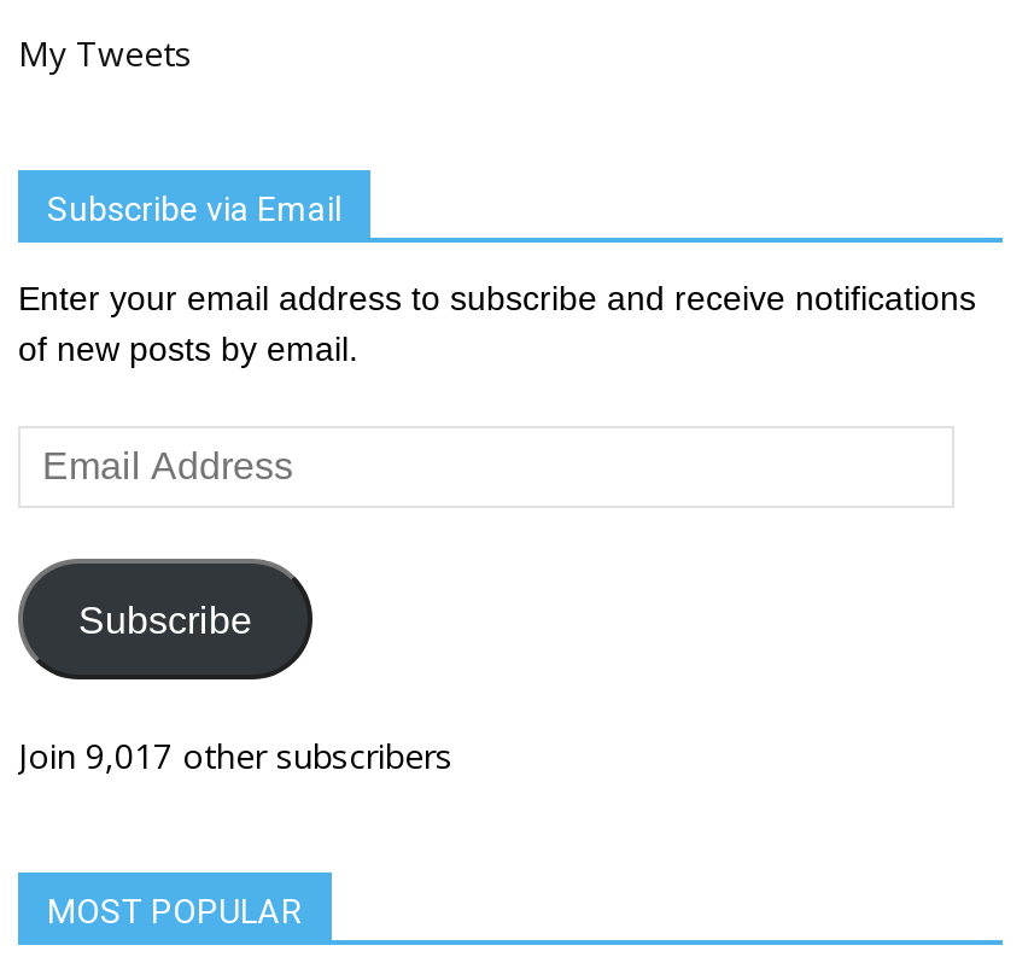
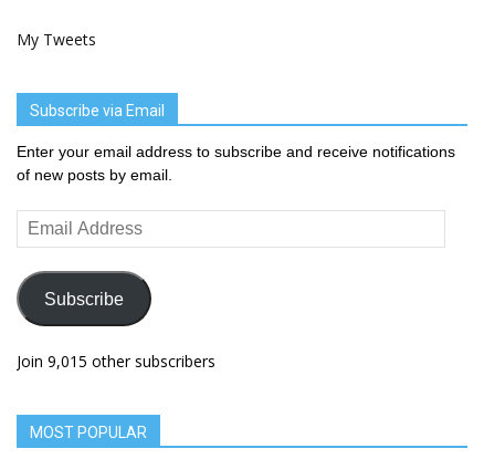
- Join 9,017 other subscribers
+ Join 9,015 other subscribers
